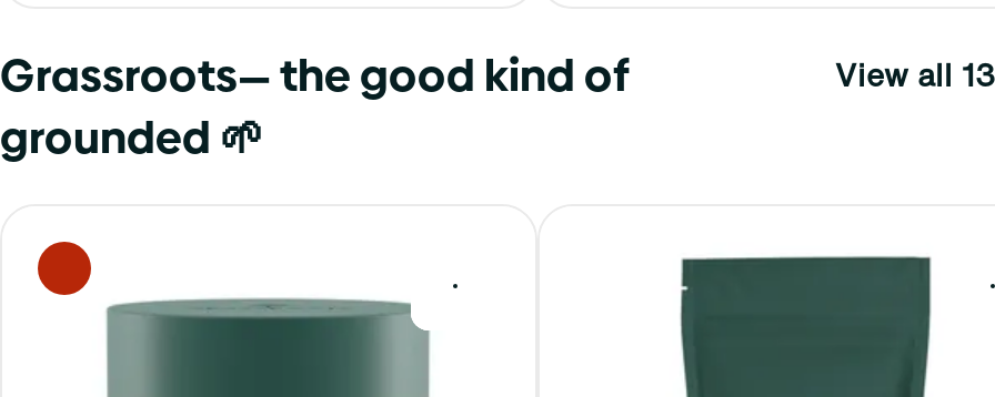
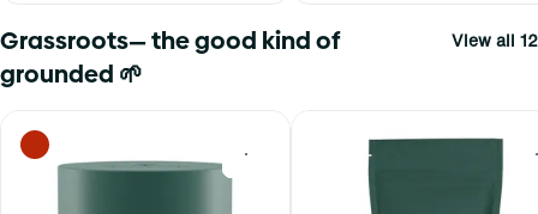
- View all 13
+ View all 12
